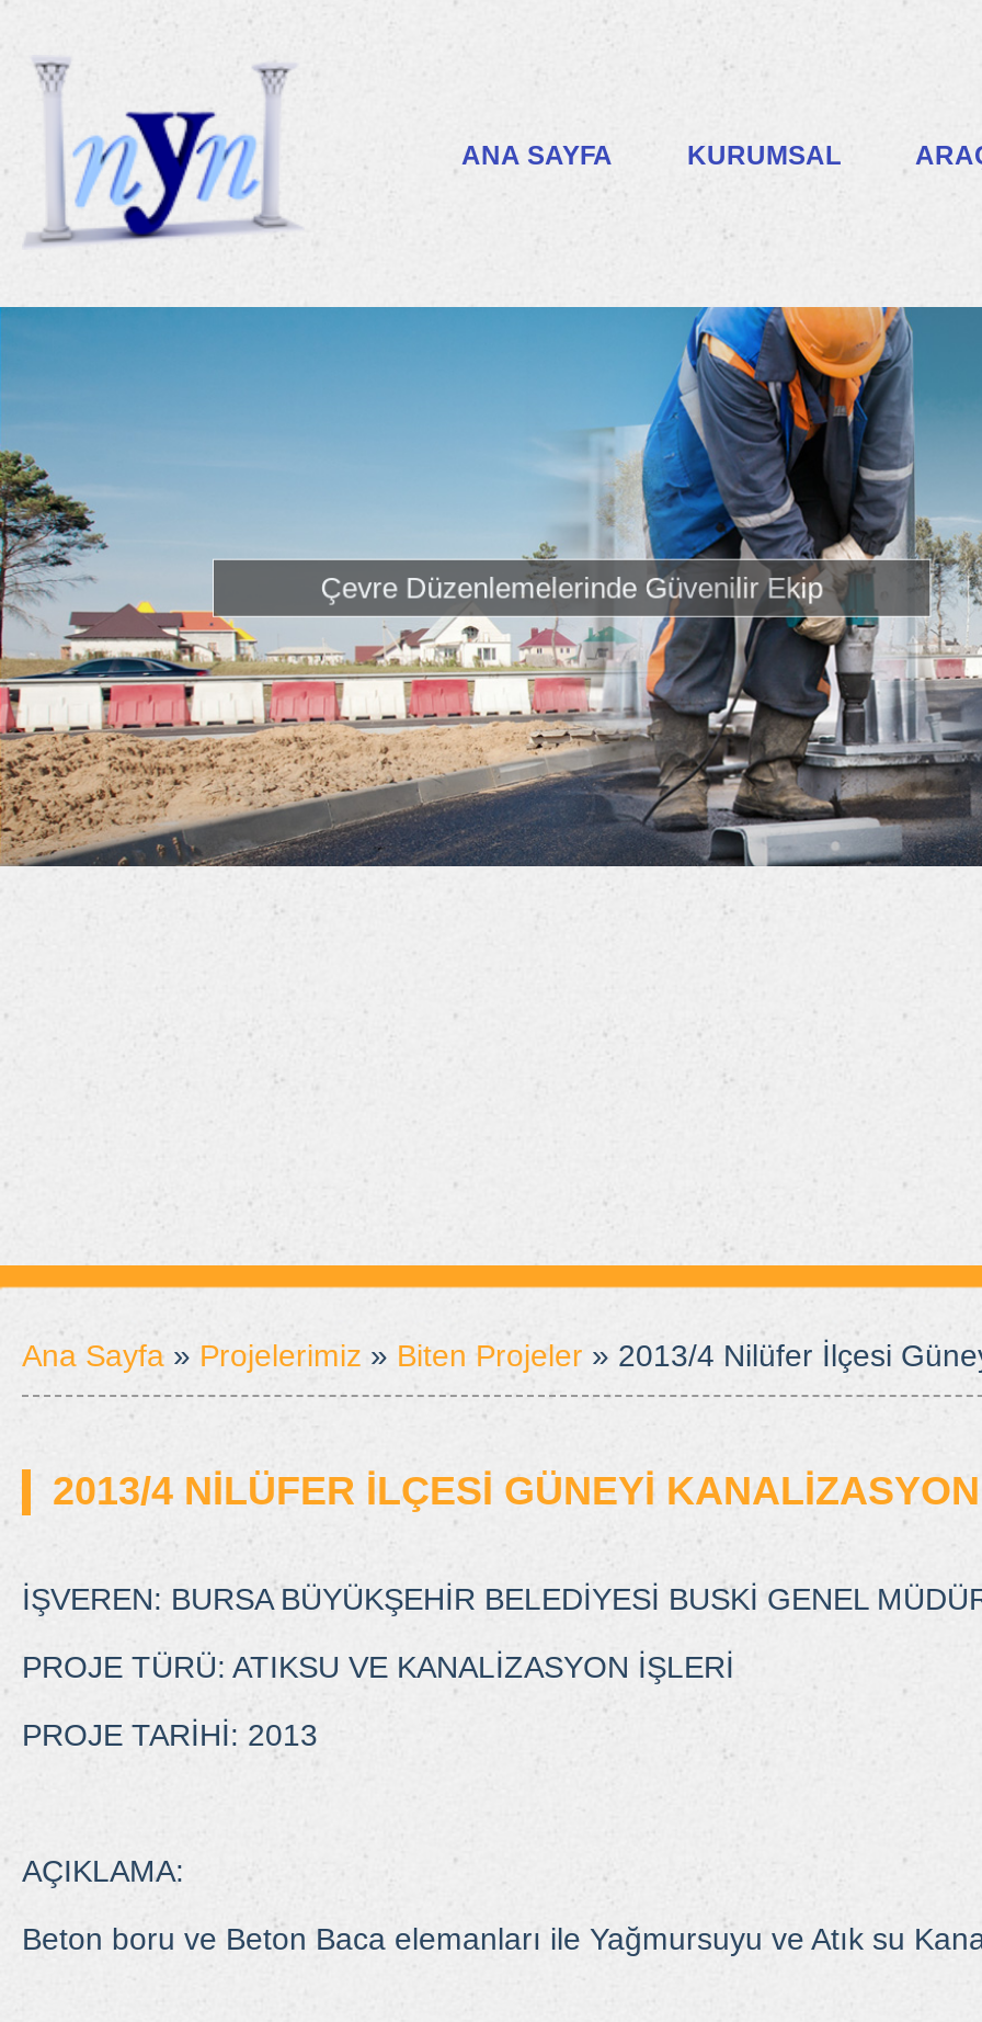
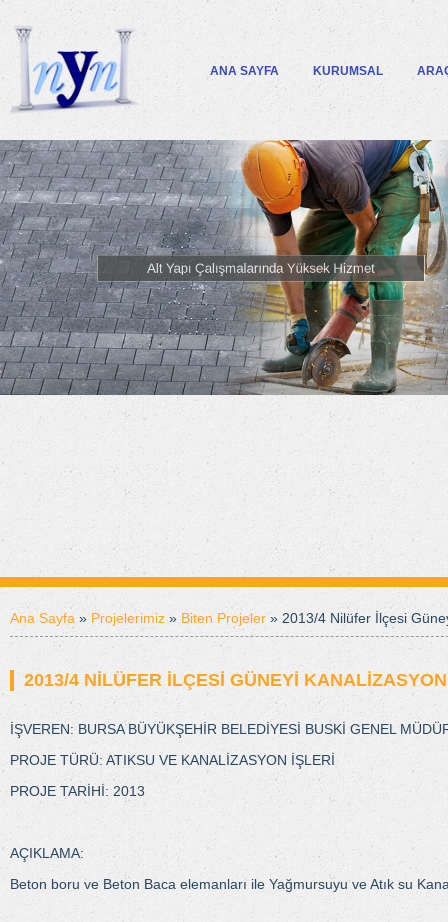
- [image]
- Çevre Düzenlemelerinde Güvenilir Ekip
+ [image]
+ Alt Yapı Çalışmalarında Yüksek Hizmet
